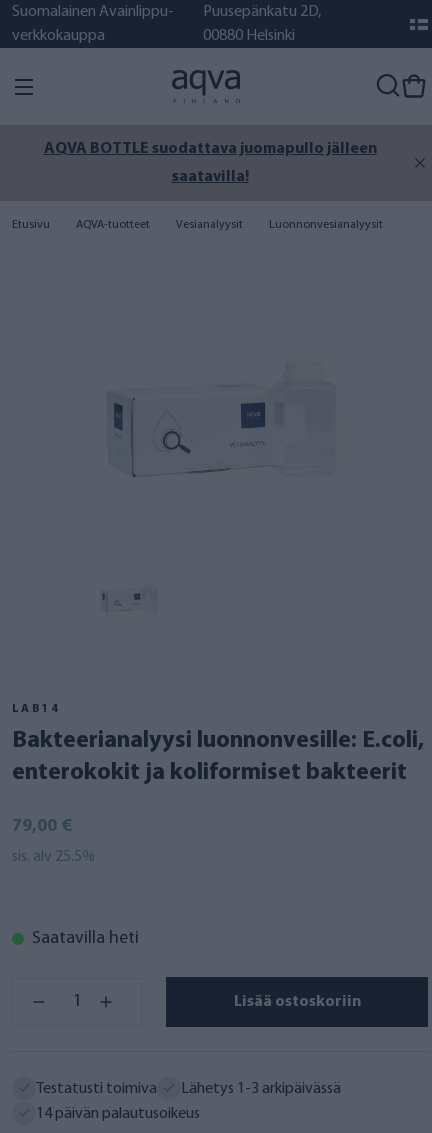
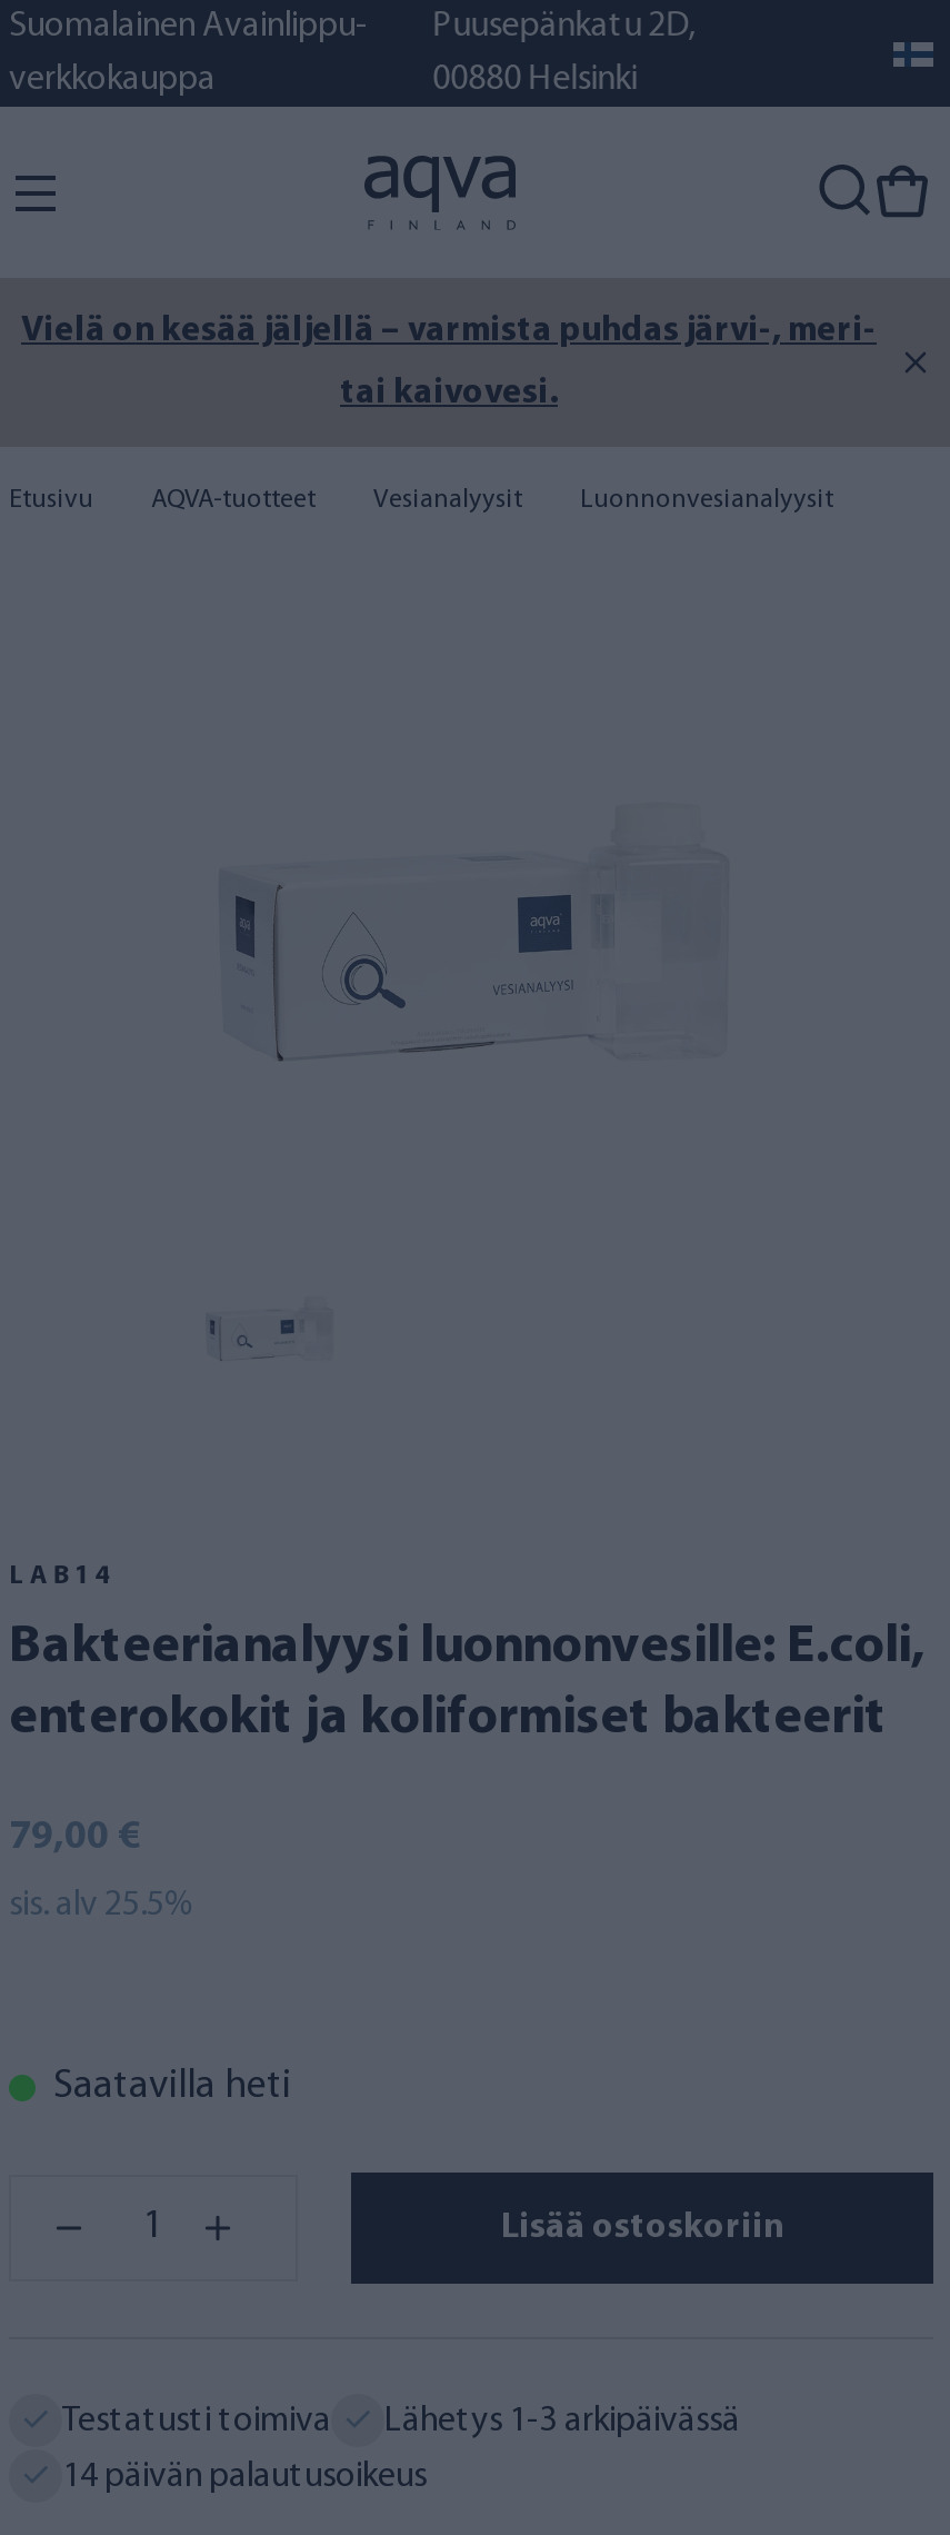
- AQVA BOTTLE suodattava juomapullo jälleen
+ Vielä on kesää jäljellä – varmista puhdas järvi-, meri-

- saatavilla!
+ tai kaivovesi.
